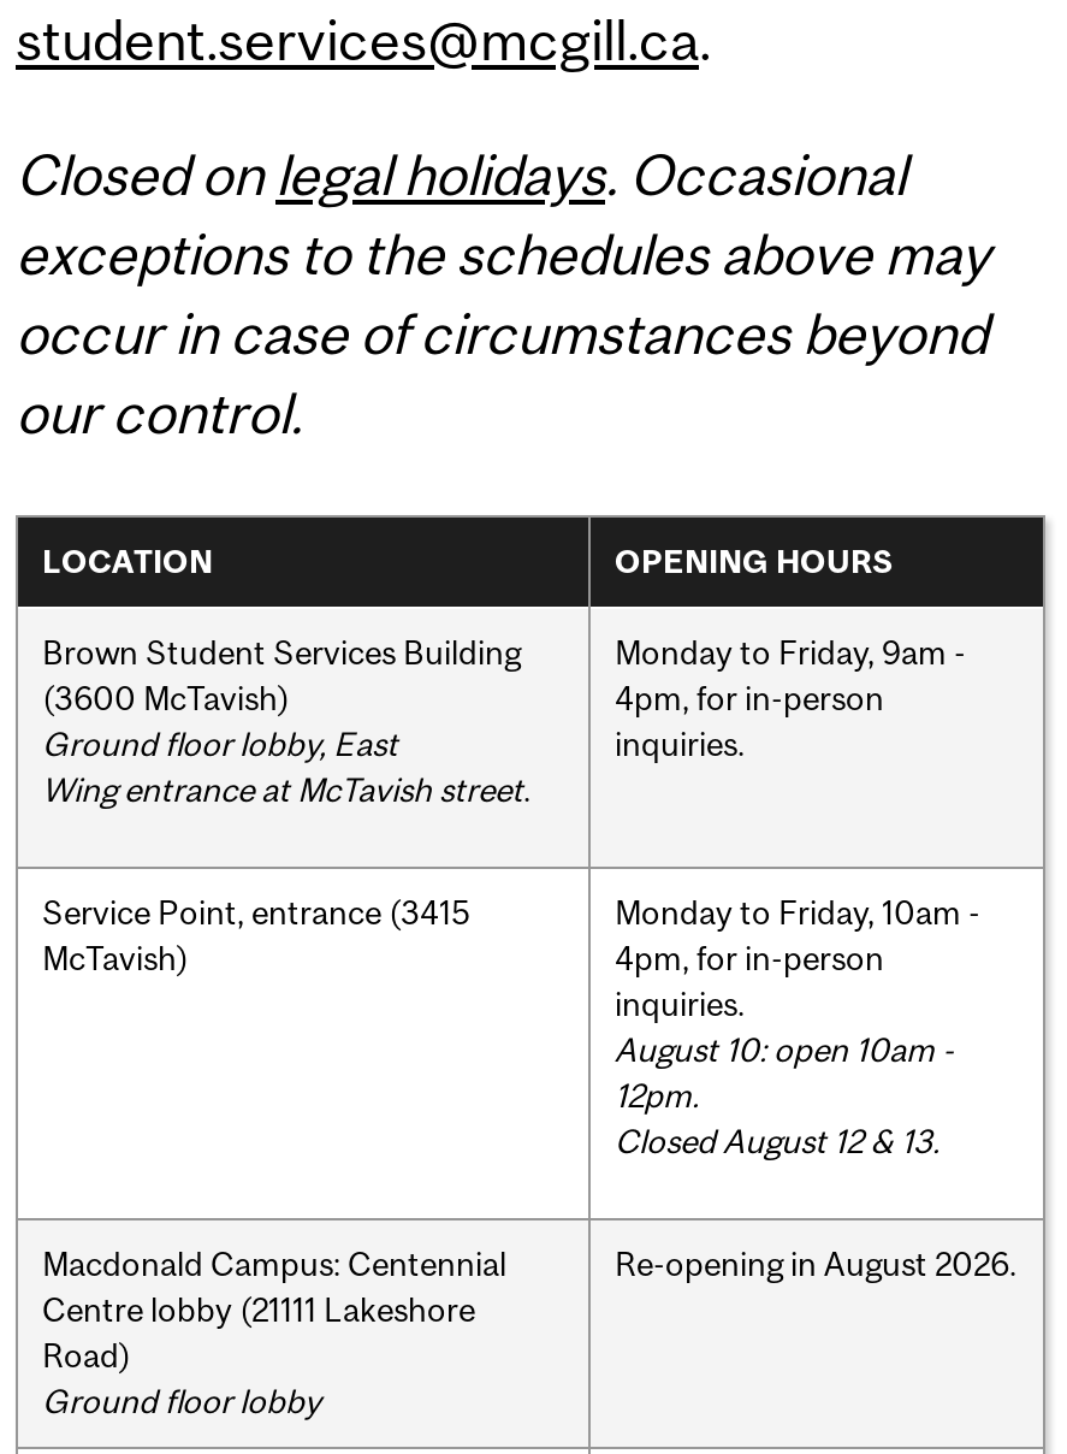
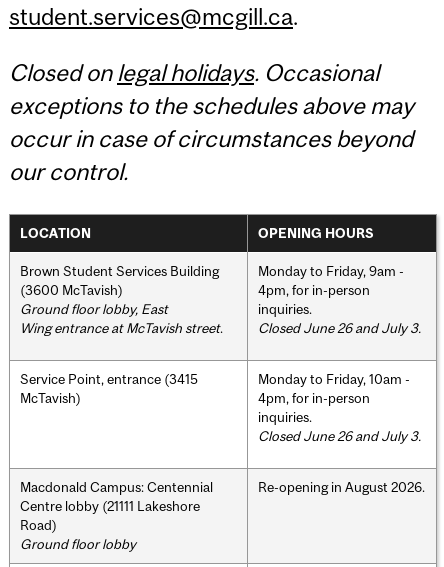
+ Closed June 26 and July 3.

- August 10: open 10am -
- 12pm.
- Closed August 12 & 13.
+ Closed June 26 and July 3.
